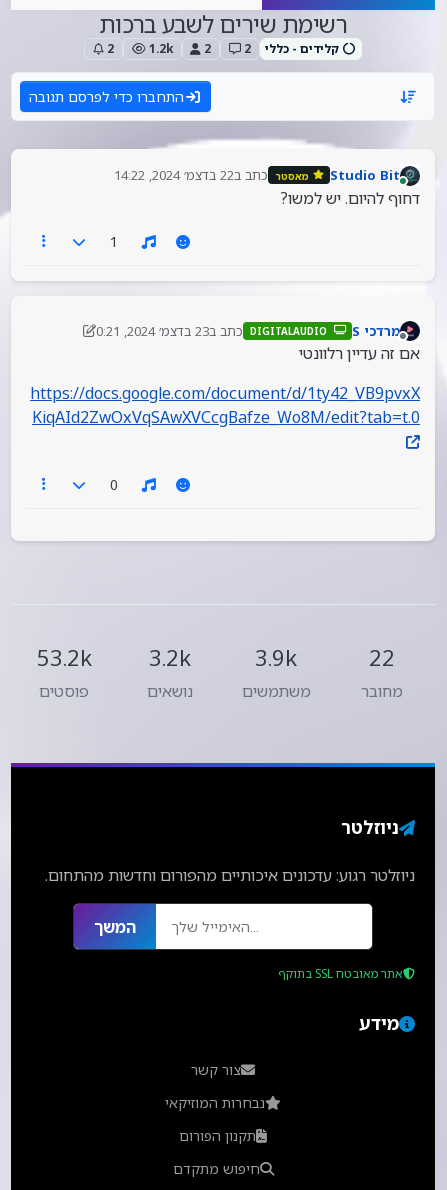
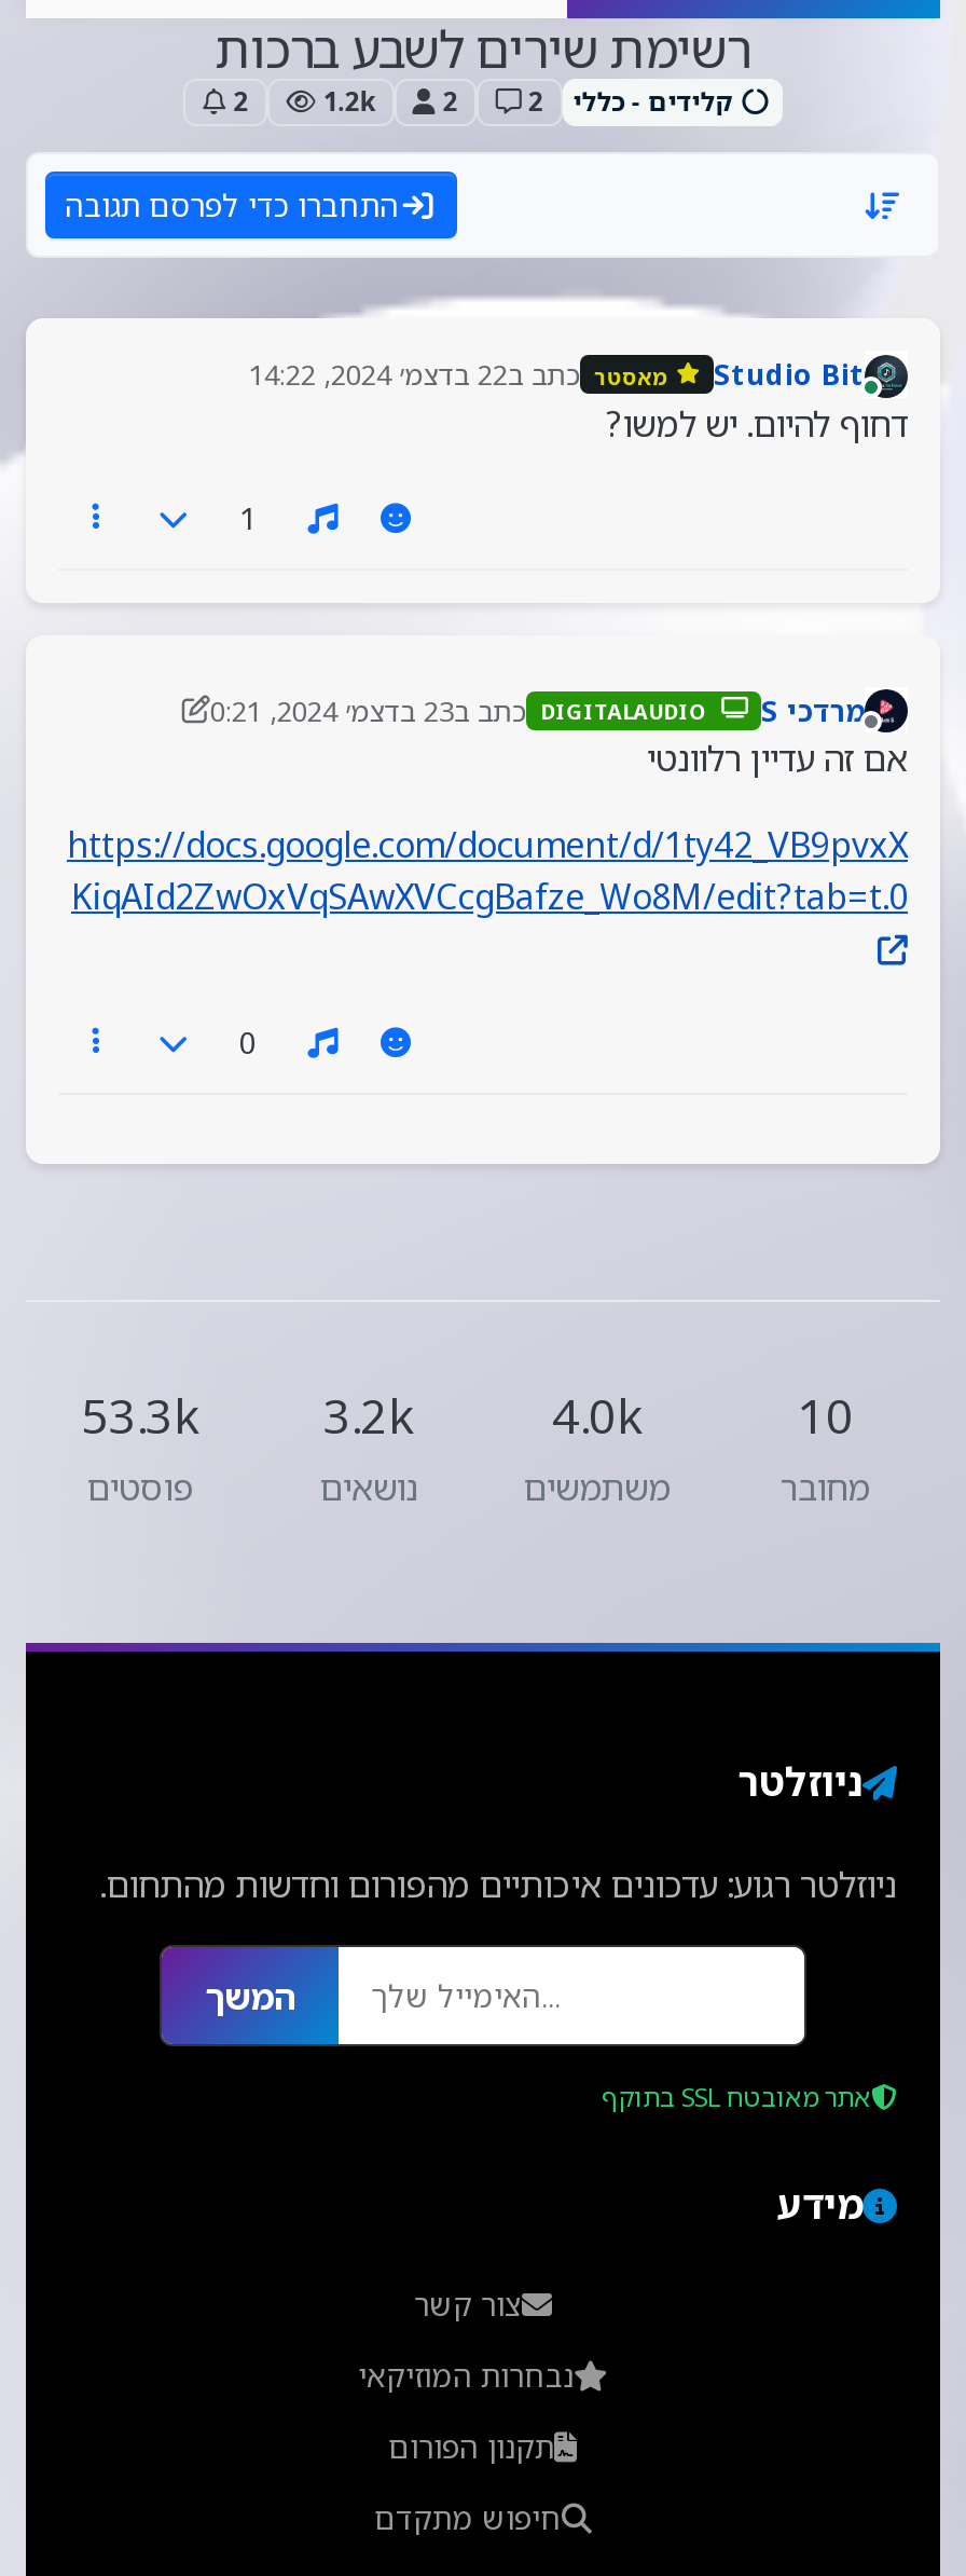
- 53.2k 3.2k
+ 53.3k 3.2k

- 3.9k
+ 4.0k

- 22
+ 10
